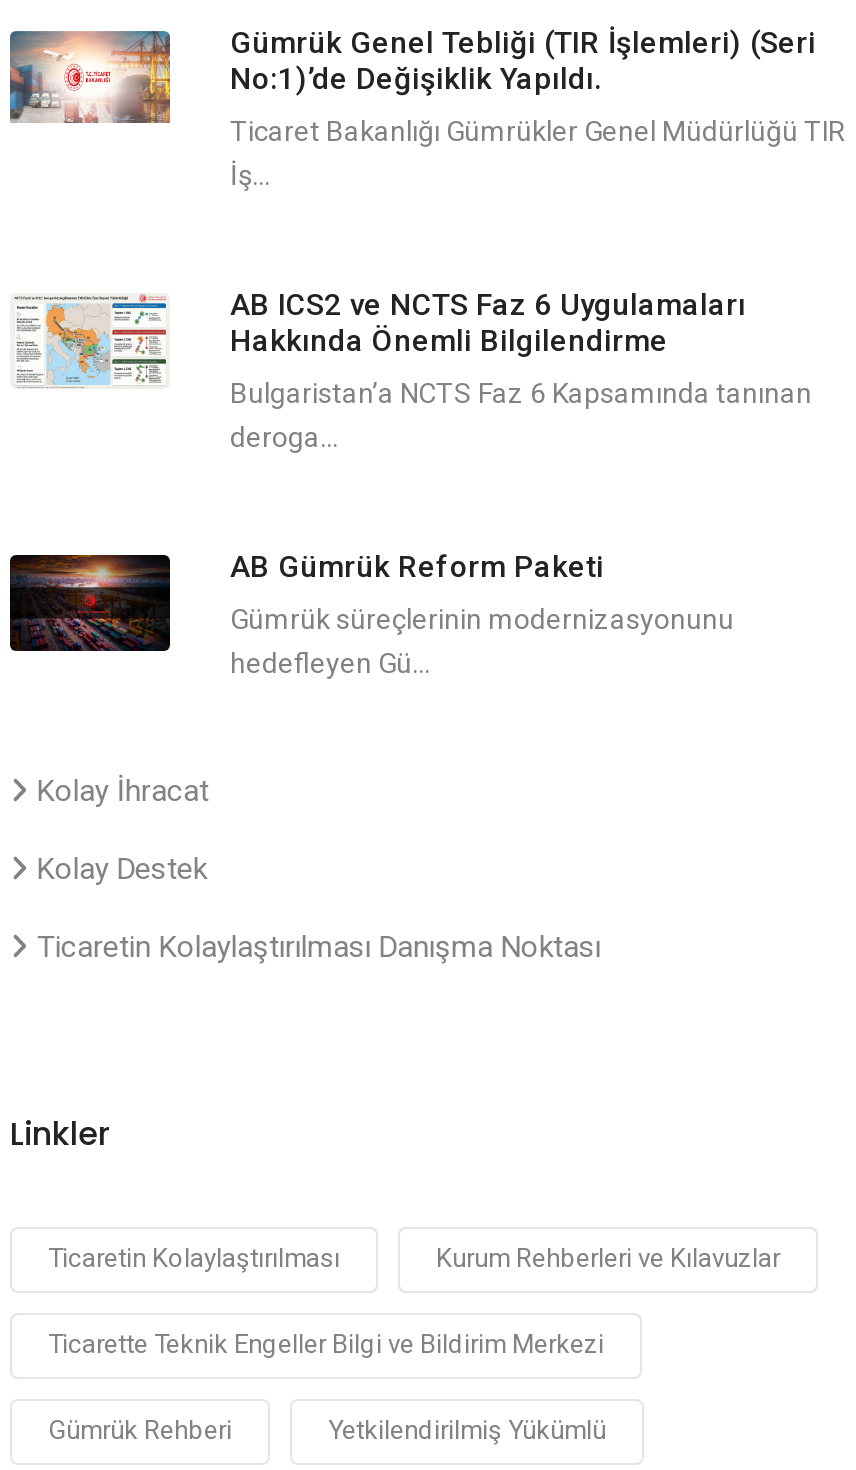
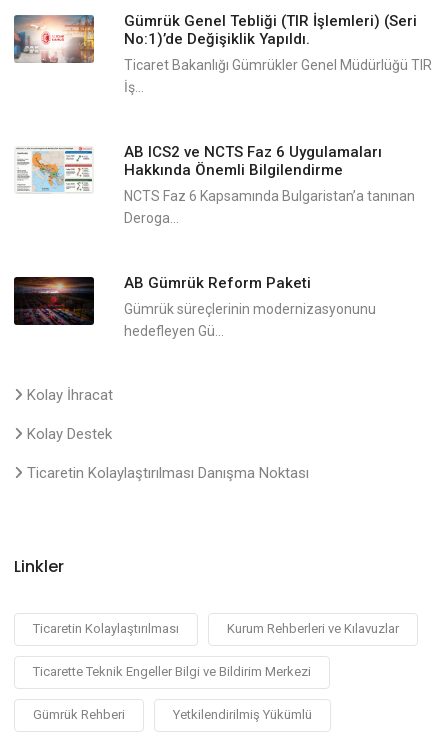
- Bulgaristan’a NCTS Faz 6 Kapsamında tanınan
- deroga...
+ NCTS Faz 6 Kapsamında Bulgaristan’a tanınan
+ Deroga...
